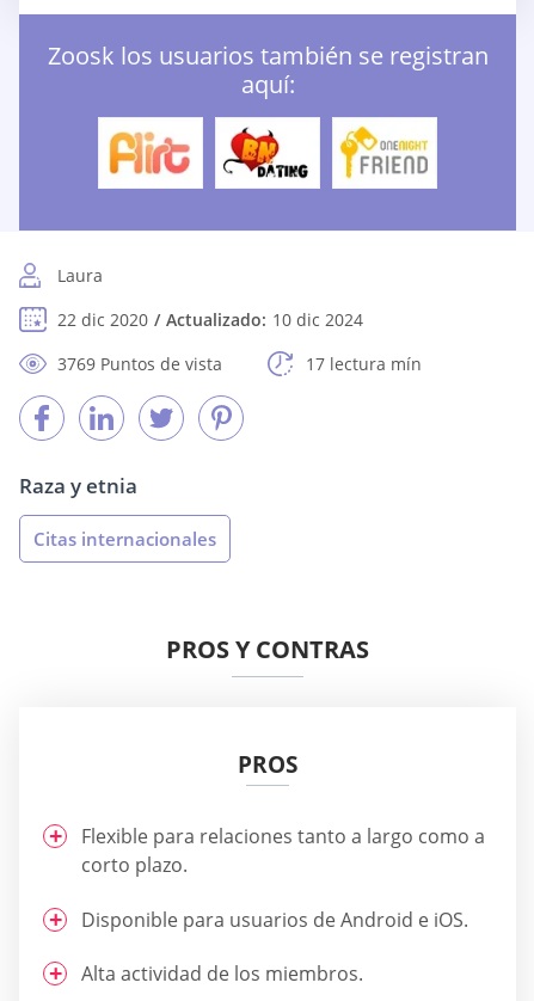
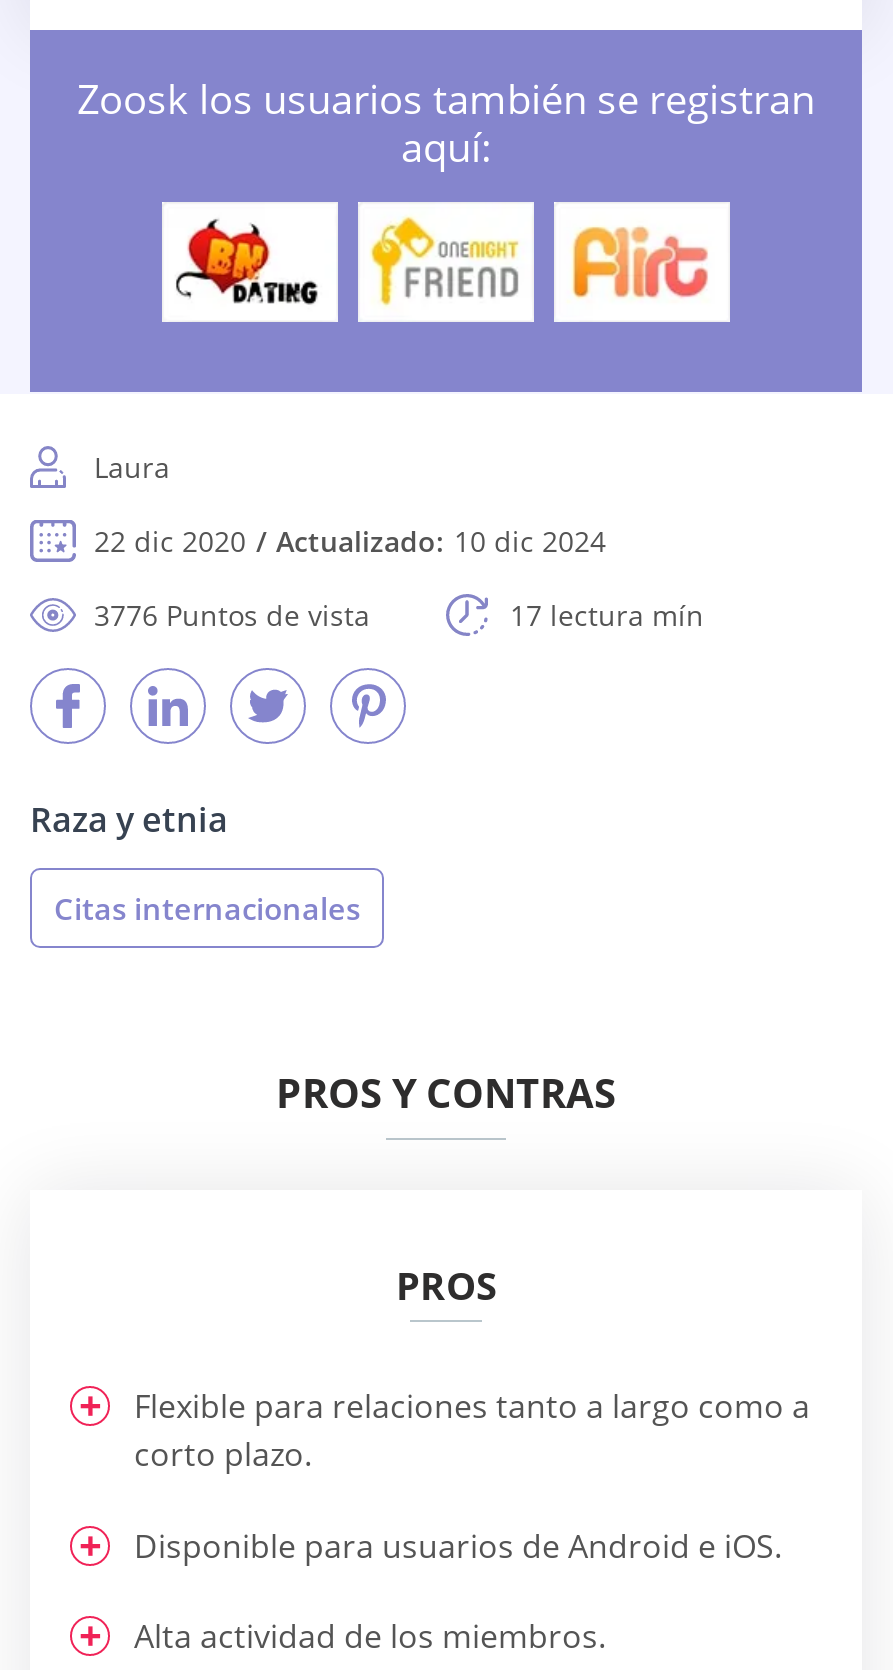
- [image]
+ [image]

- [image]
+ [image]

- [image]
+ [image]

- 3769 Puntos de vista
+ 3776 Puntos de vista
